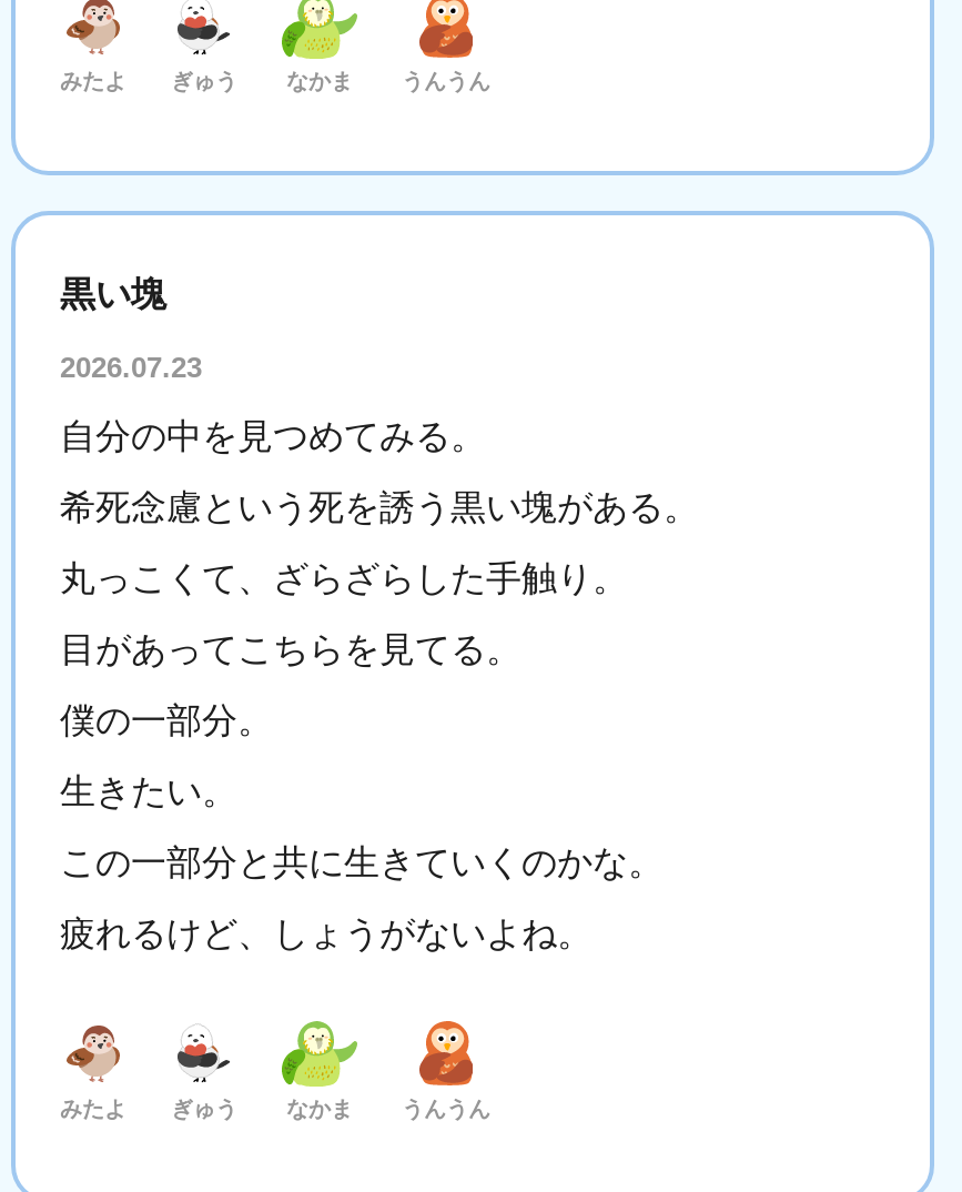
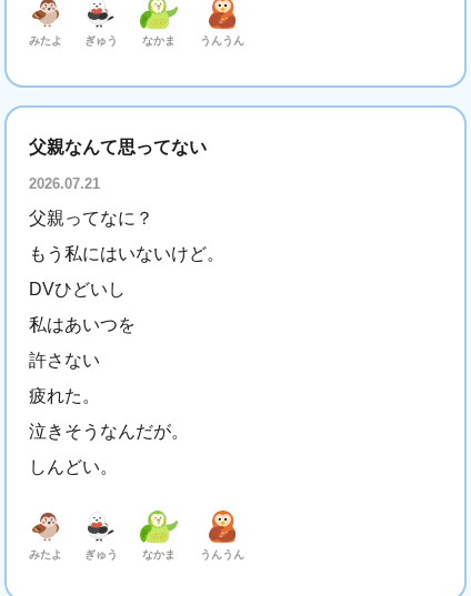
- 黒い塊
+ 父親なんて思ってない

- 2026.07.23
+ 2026.07.21

- 自分の中を見つめてみる。
+ 父親ってなに？

- 希死念慮という死を誘う黒い塊がある。
+ もう私にはいないけど。

- 丸っこくて、ざらざらした手触り。
+ DVひどいし

- 目があってこちらを見てる。
+ 私はあいつを

- 僕の一部分。
+ 許さない

- 生きたい。
+ 疲れた。

- この一部分と共に生きていくのかな。
+ 泣きそうなんだが。

- 疲れるけど、しょうがないよね。
+ しんどい。
